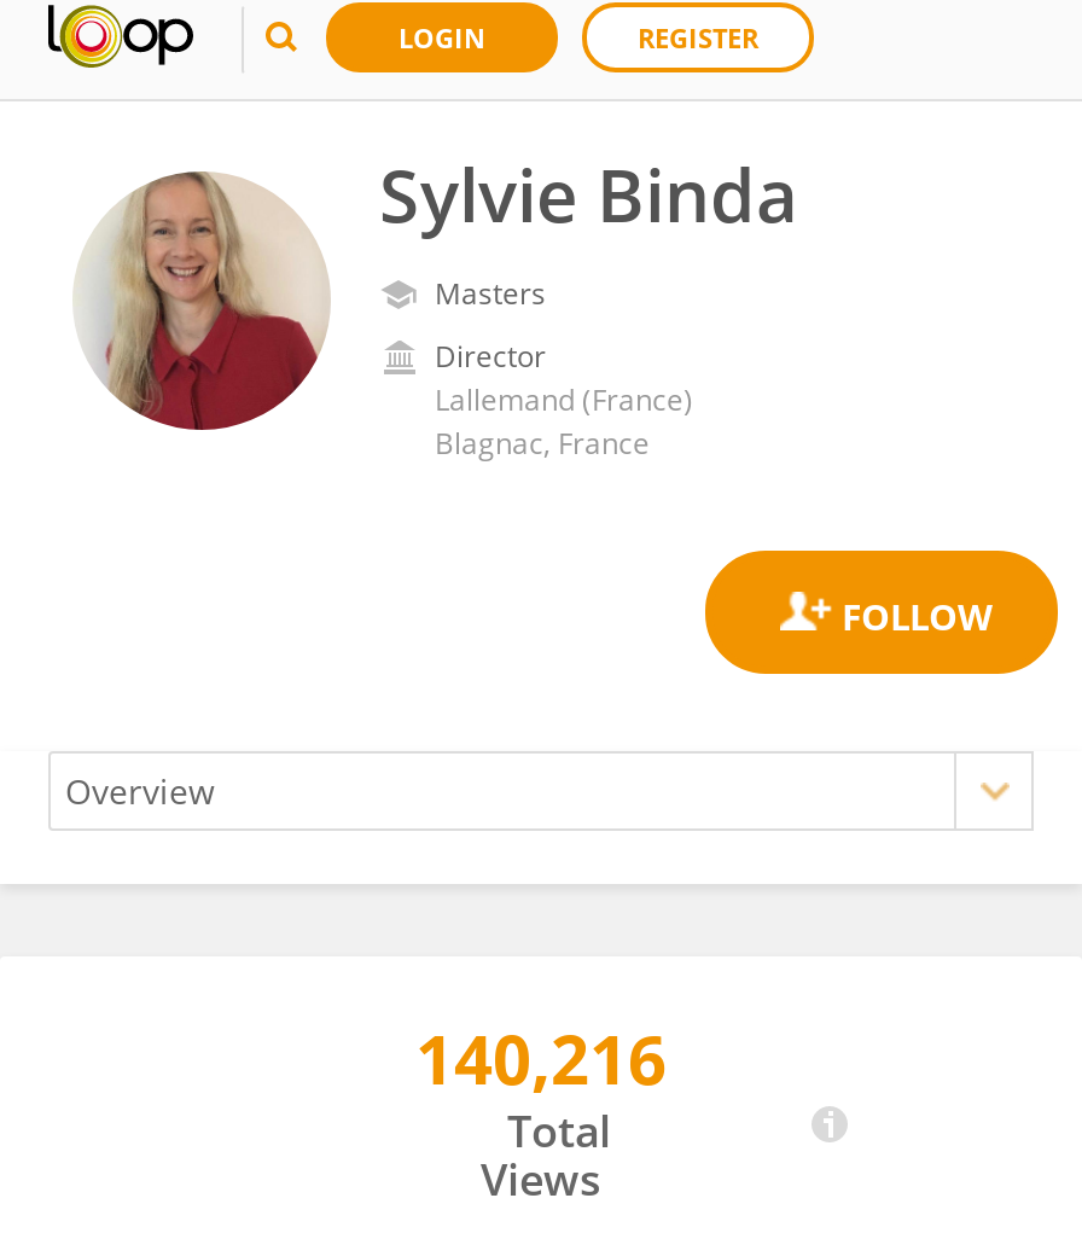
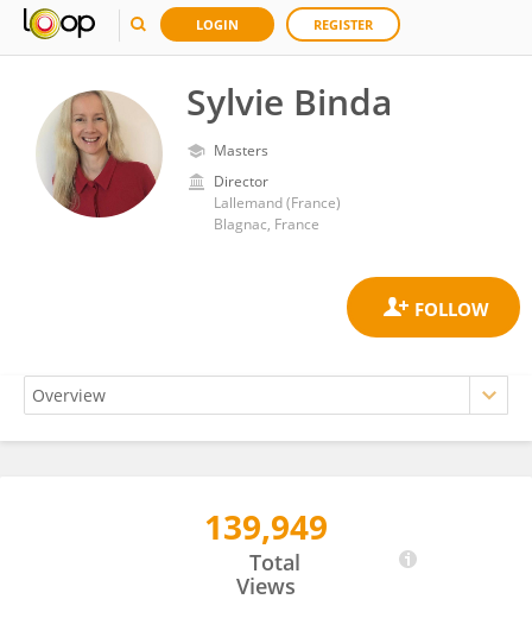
- 140,216
+ 139,949
